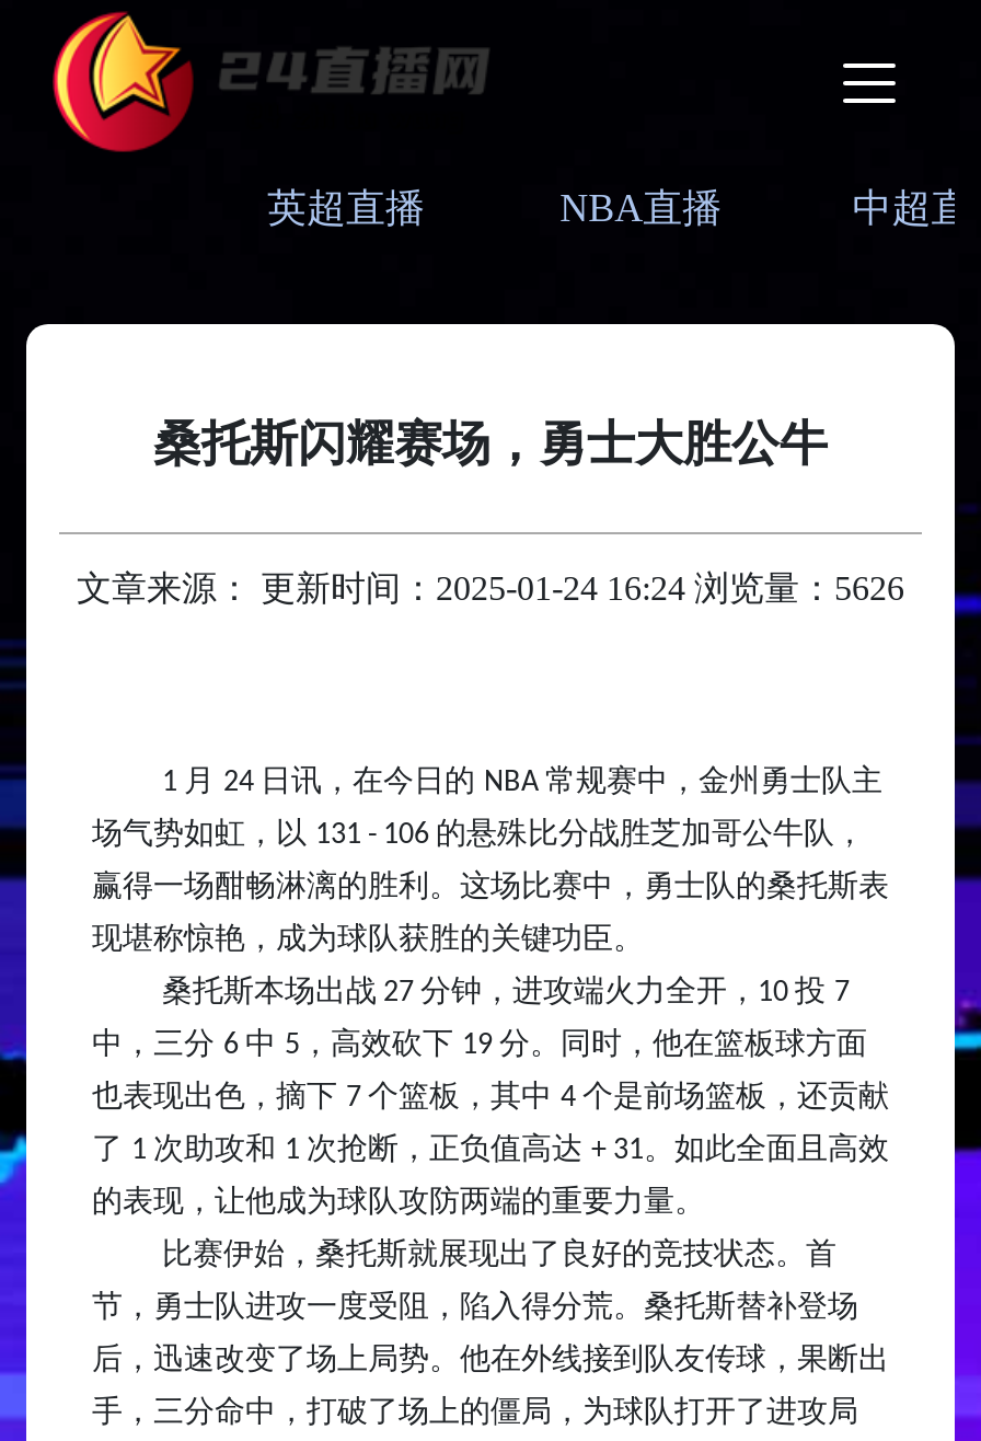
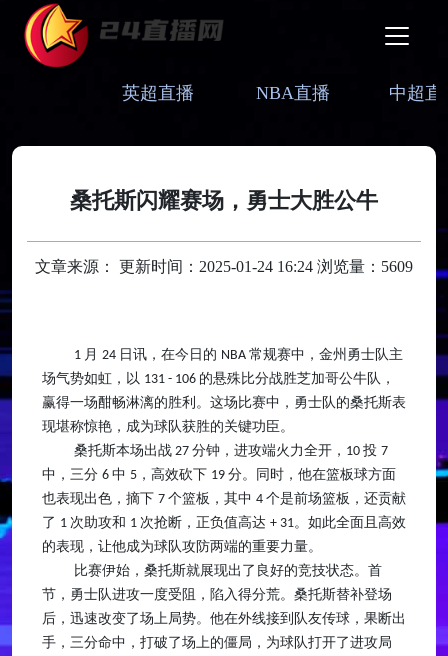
- 文章来源： 更新时间：2025-01-24 16:24 浏览量：5626
+ 文章来源： 更新时间：2025-01-24 16:24 浏览量：5609
